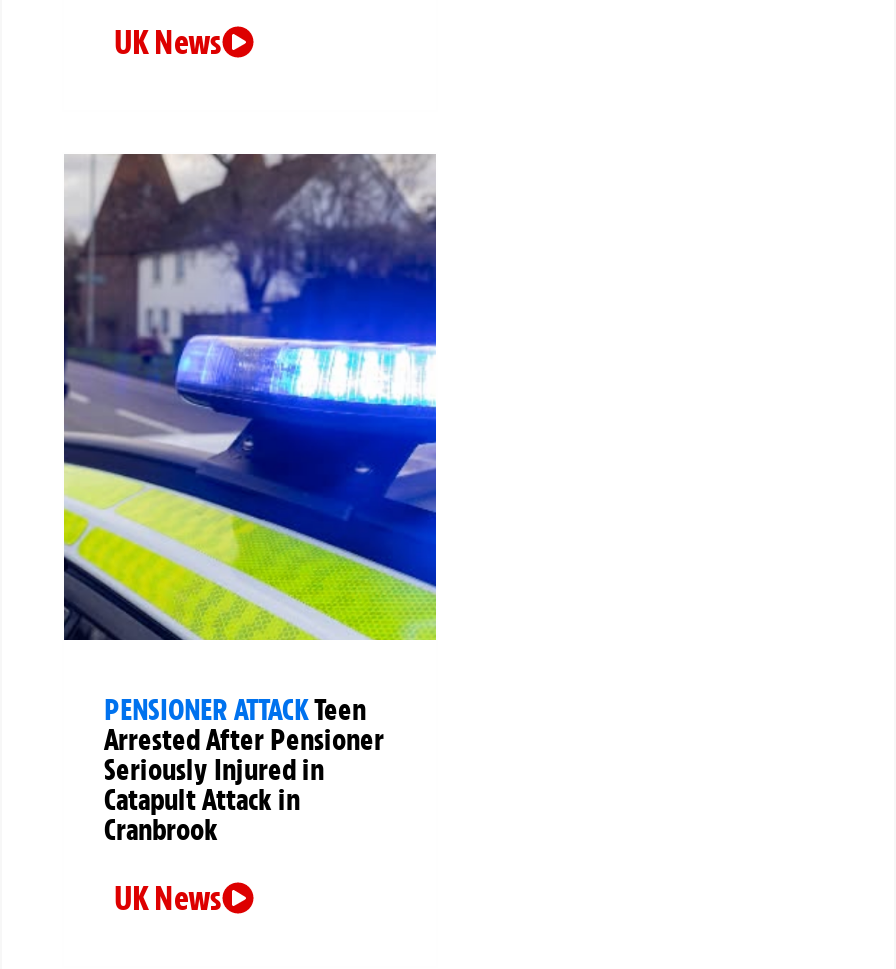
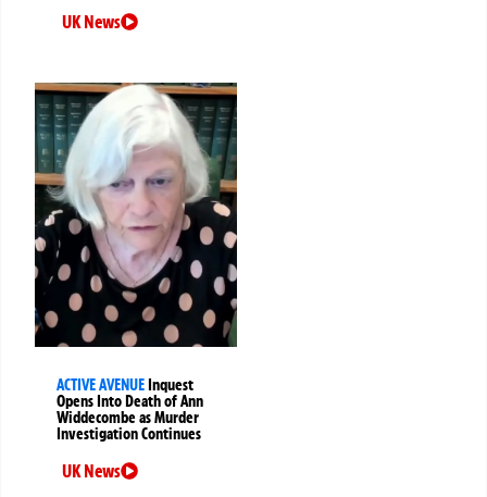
- [image]
- PENSIONER ATTACK Teen
- Arrested After Pensioner
- Seriously Injured in
- Catapult Attack in
- Cranbrook
+ [image]
+ ACTIVE AVENUE Inquest
+ Opens Into Death of Ann
+ Widdecombe as Murder
+ Investigation Continues
